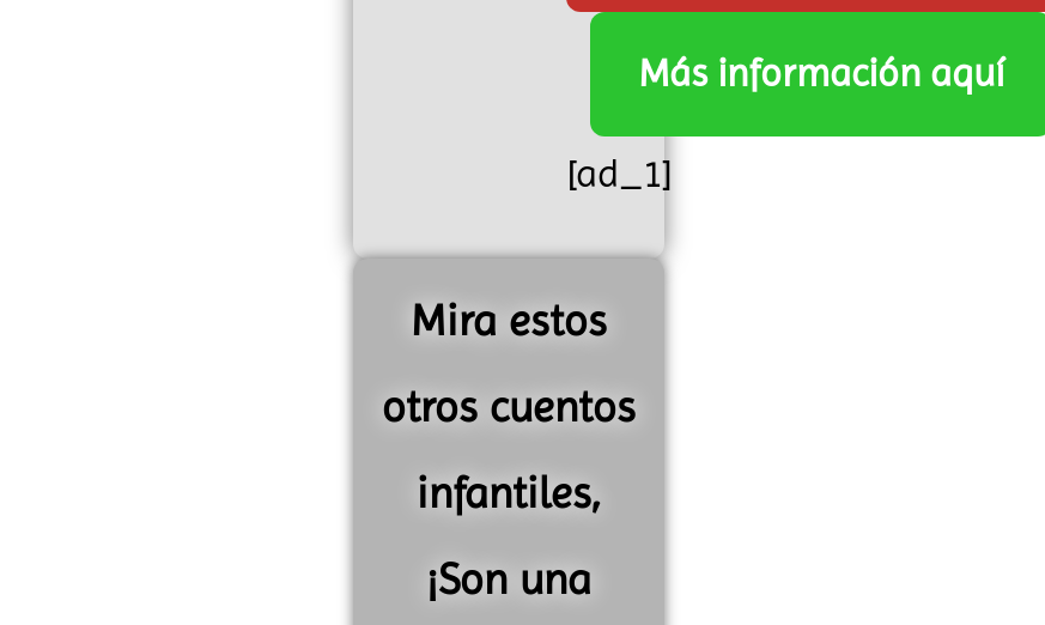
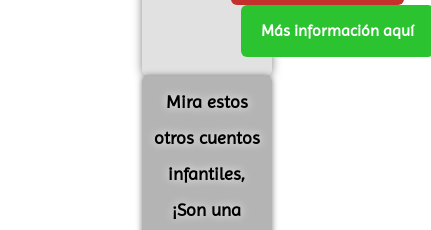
- [ad_1]
